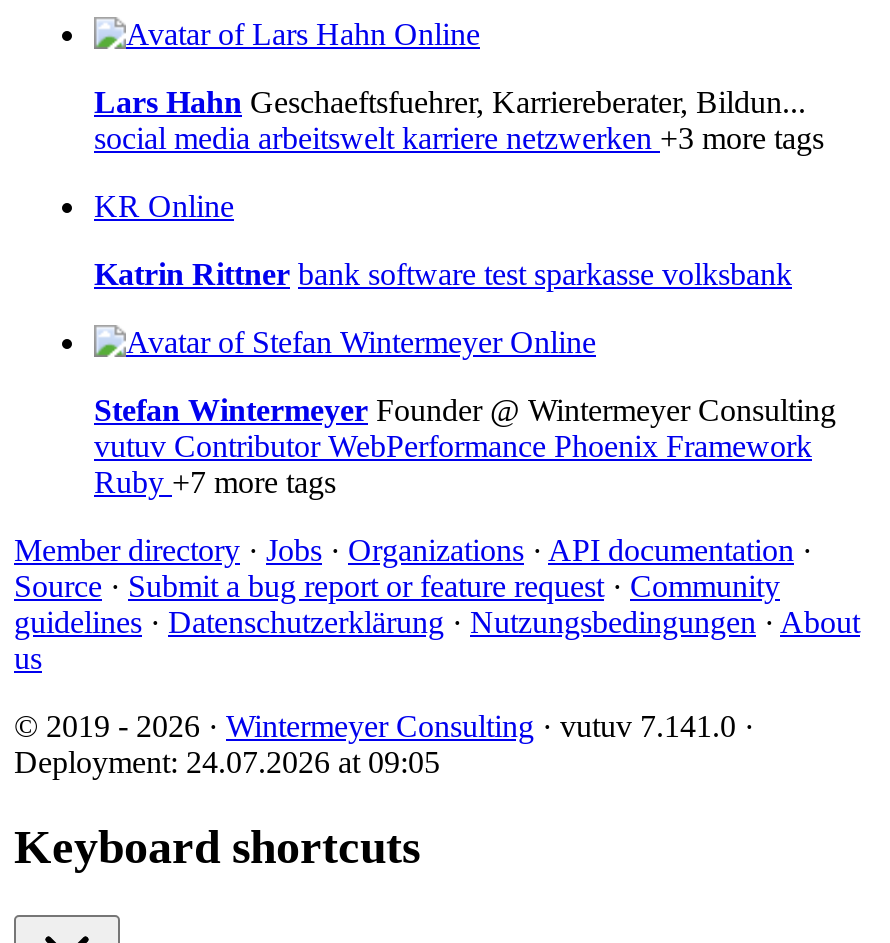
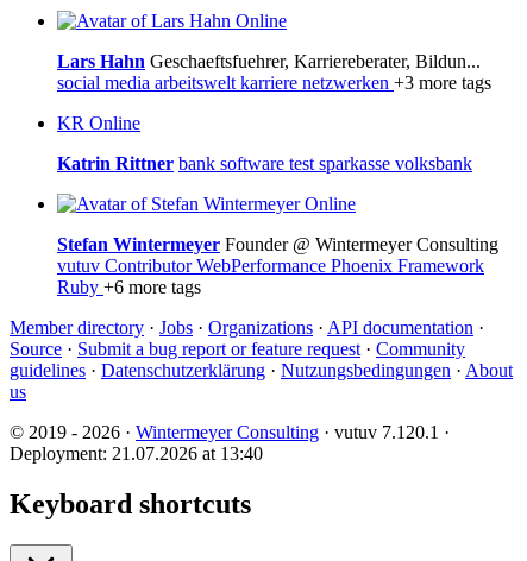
- Ruby +7 more tags
+ Ruby +6 more tags

- © 2019 - 2026 · Wintermeyer Consulting · vutuv 7.141.0 ·
+ © 2019 - 2026 · Wintermeyer Consulting · vutuv 7.120.1 ·

- Deployment: 24.07.2026 at 09:05
+ Deployment: 21.07.2026 at 13:40
